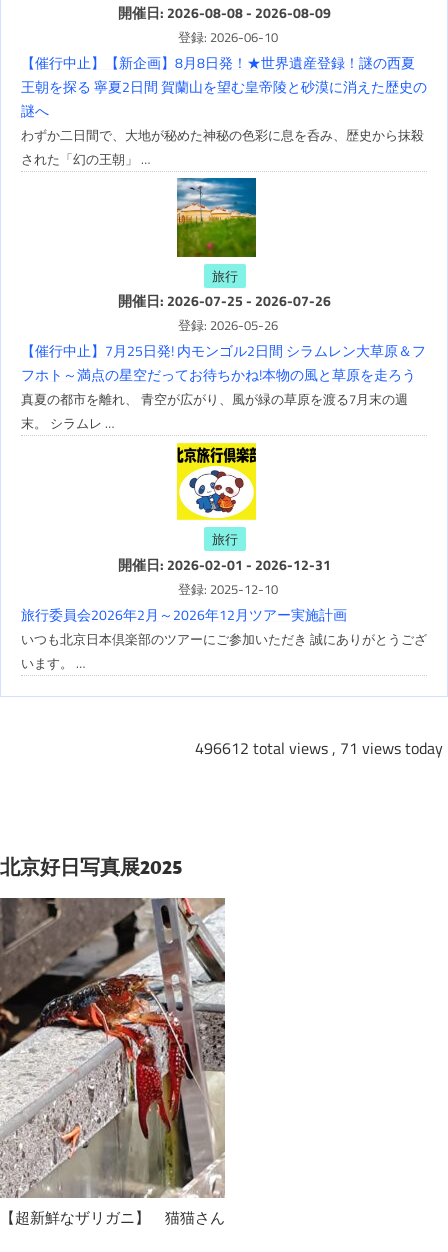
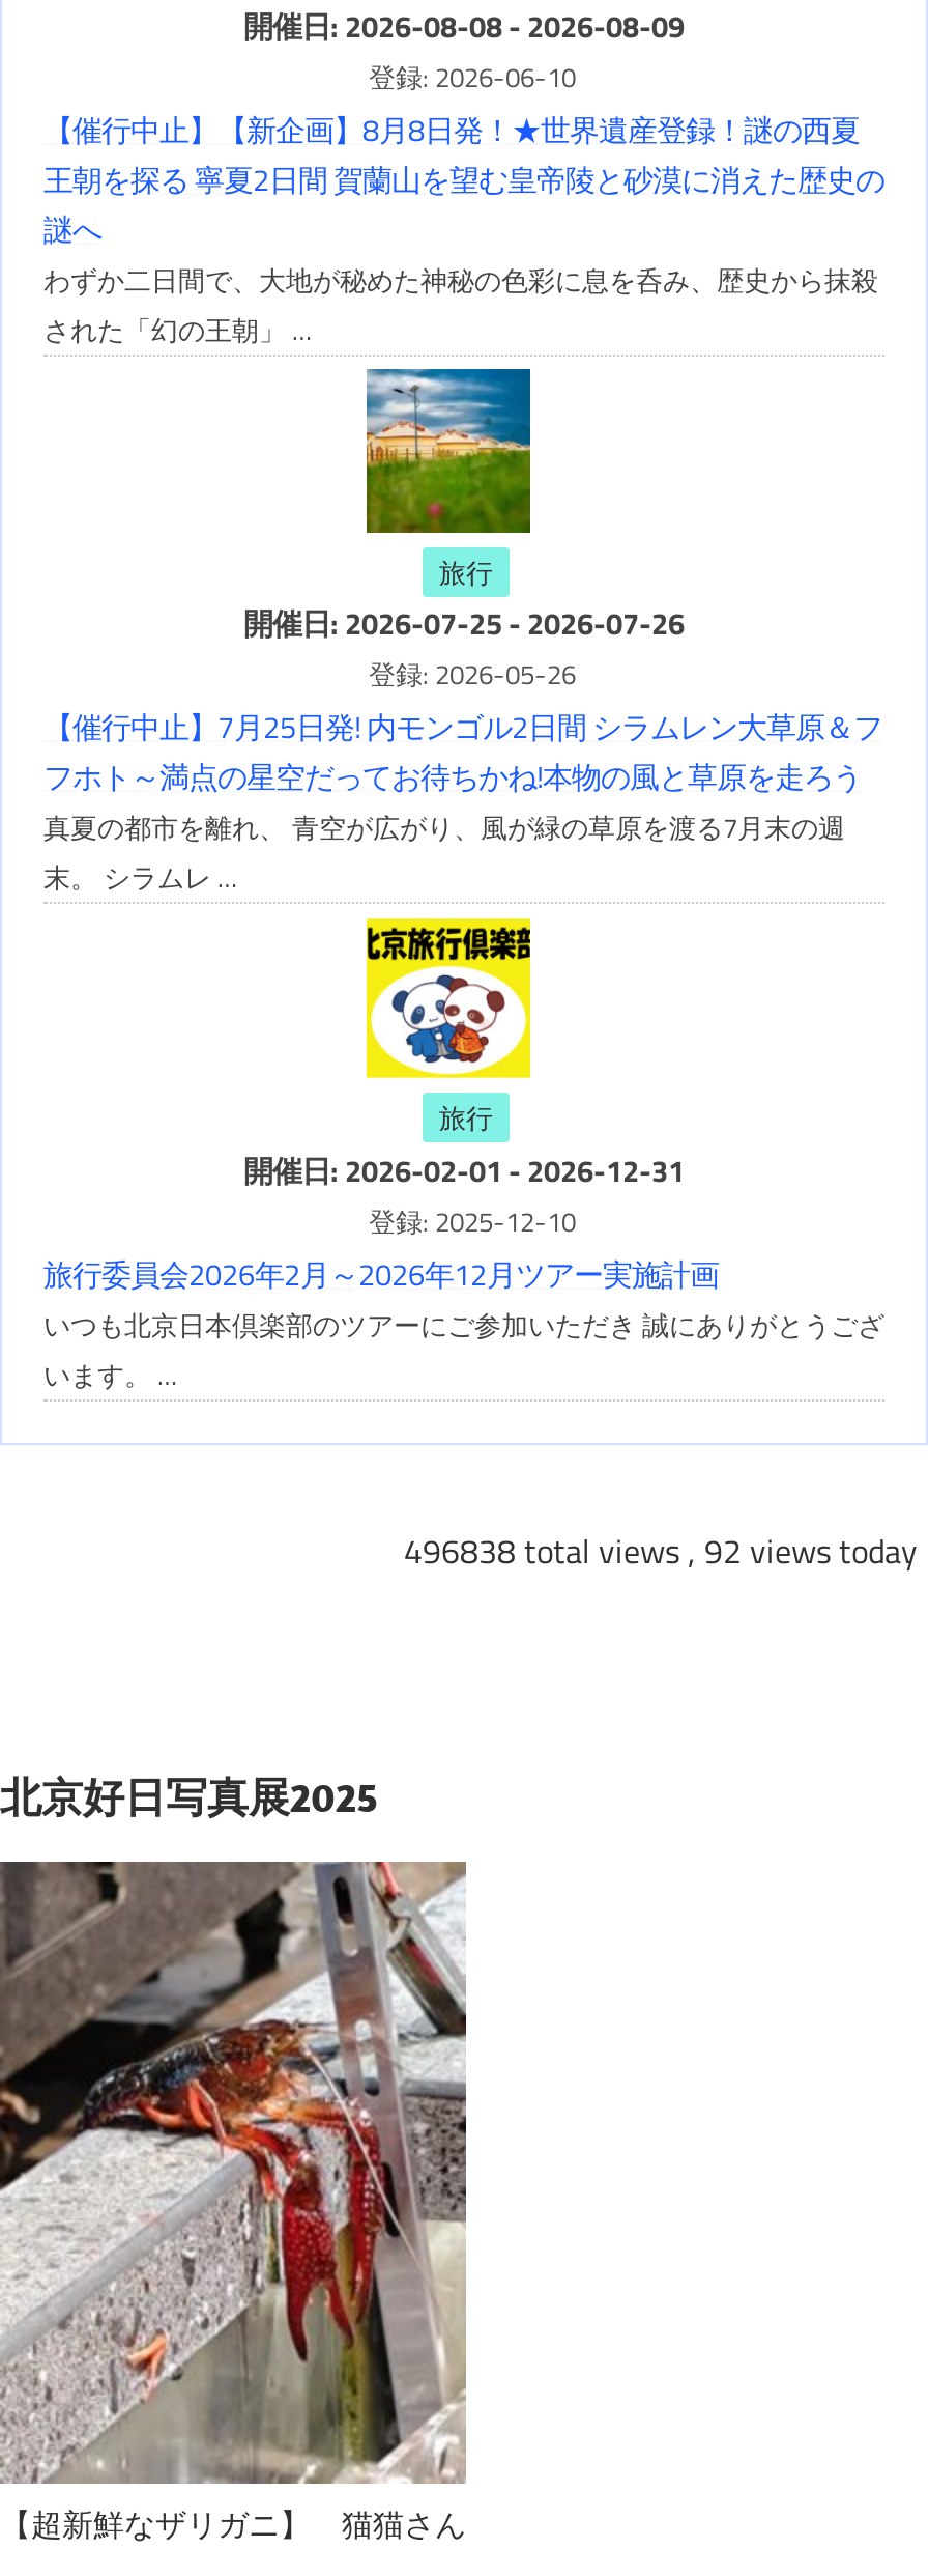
- 496612 total views, 71 views today
+ 496838 total views, 92 views today
